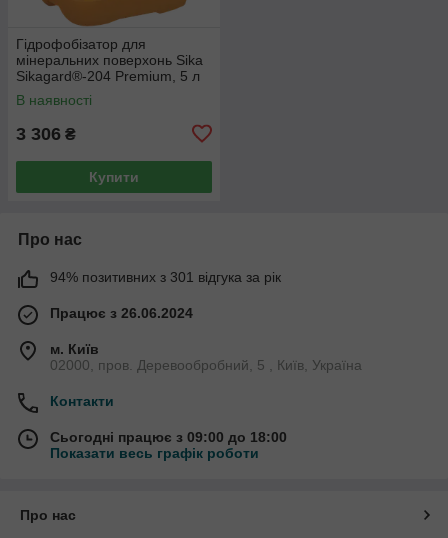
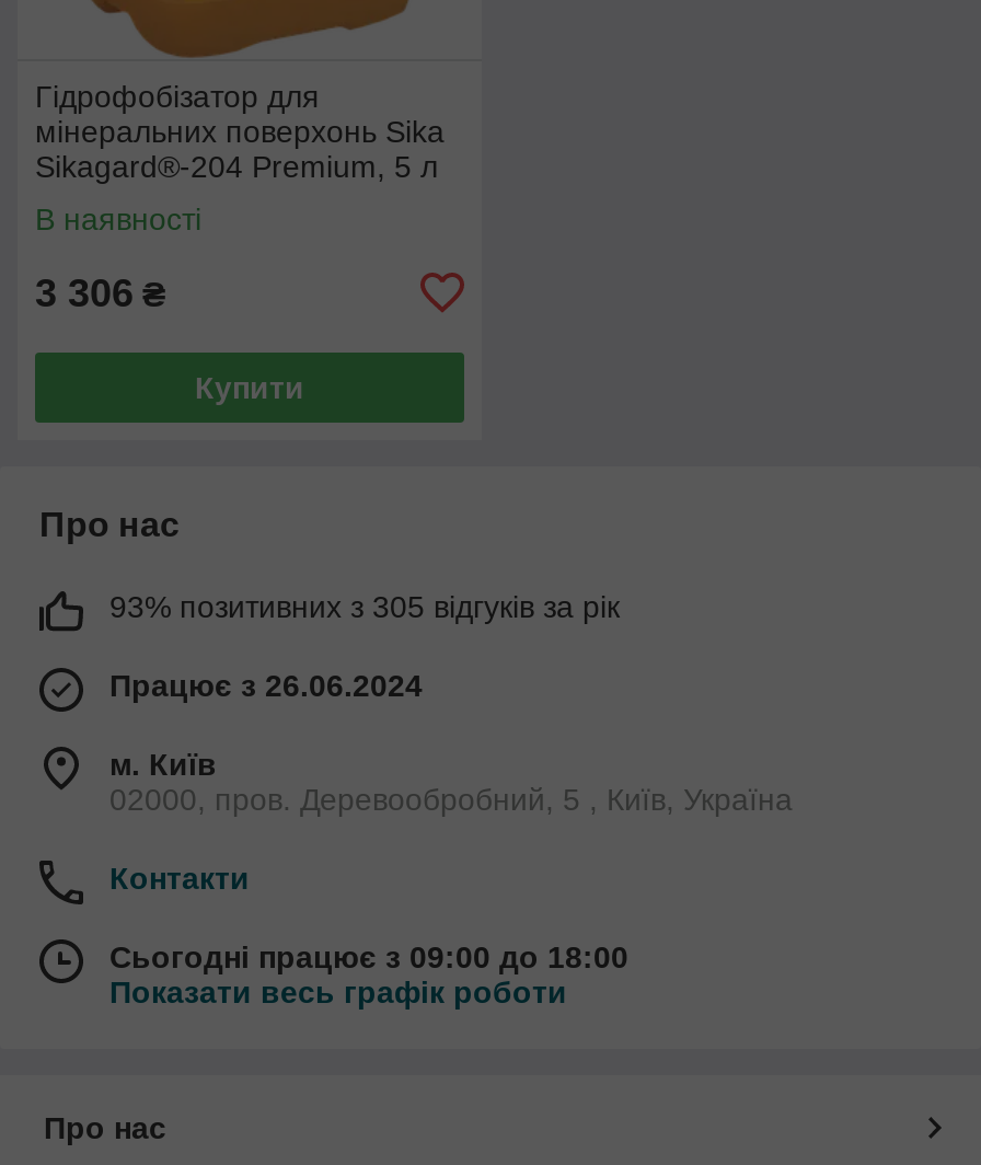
- 94% позитивних з 301 відгука за рік
+ 93% позитивних з 305 відгуків за рік
